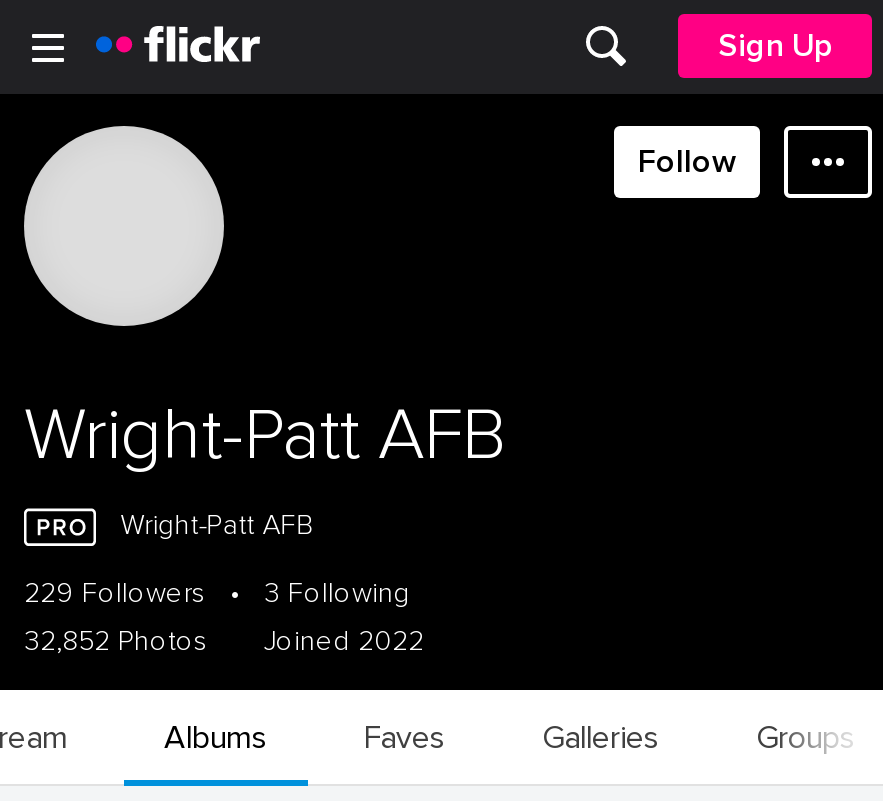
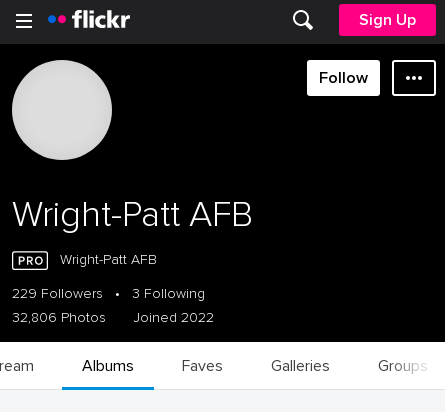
- 32,852 Photos Joined 2022
+ 32,806 Photos Joined 2022
